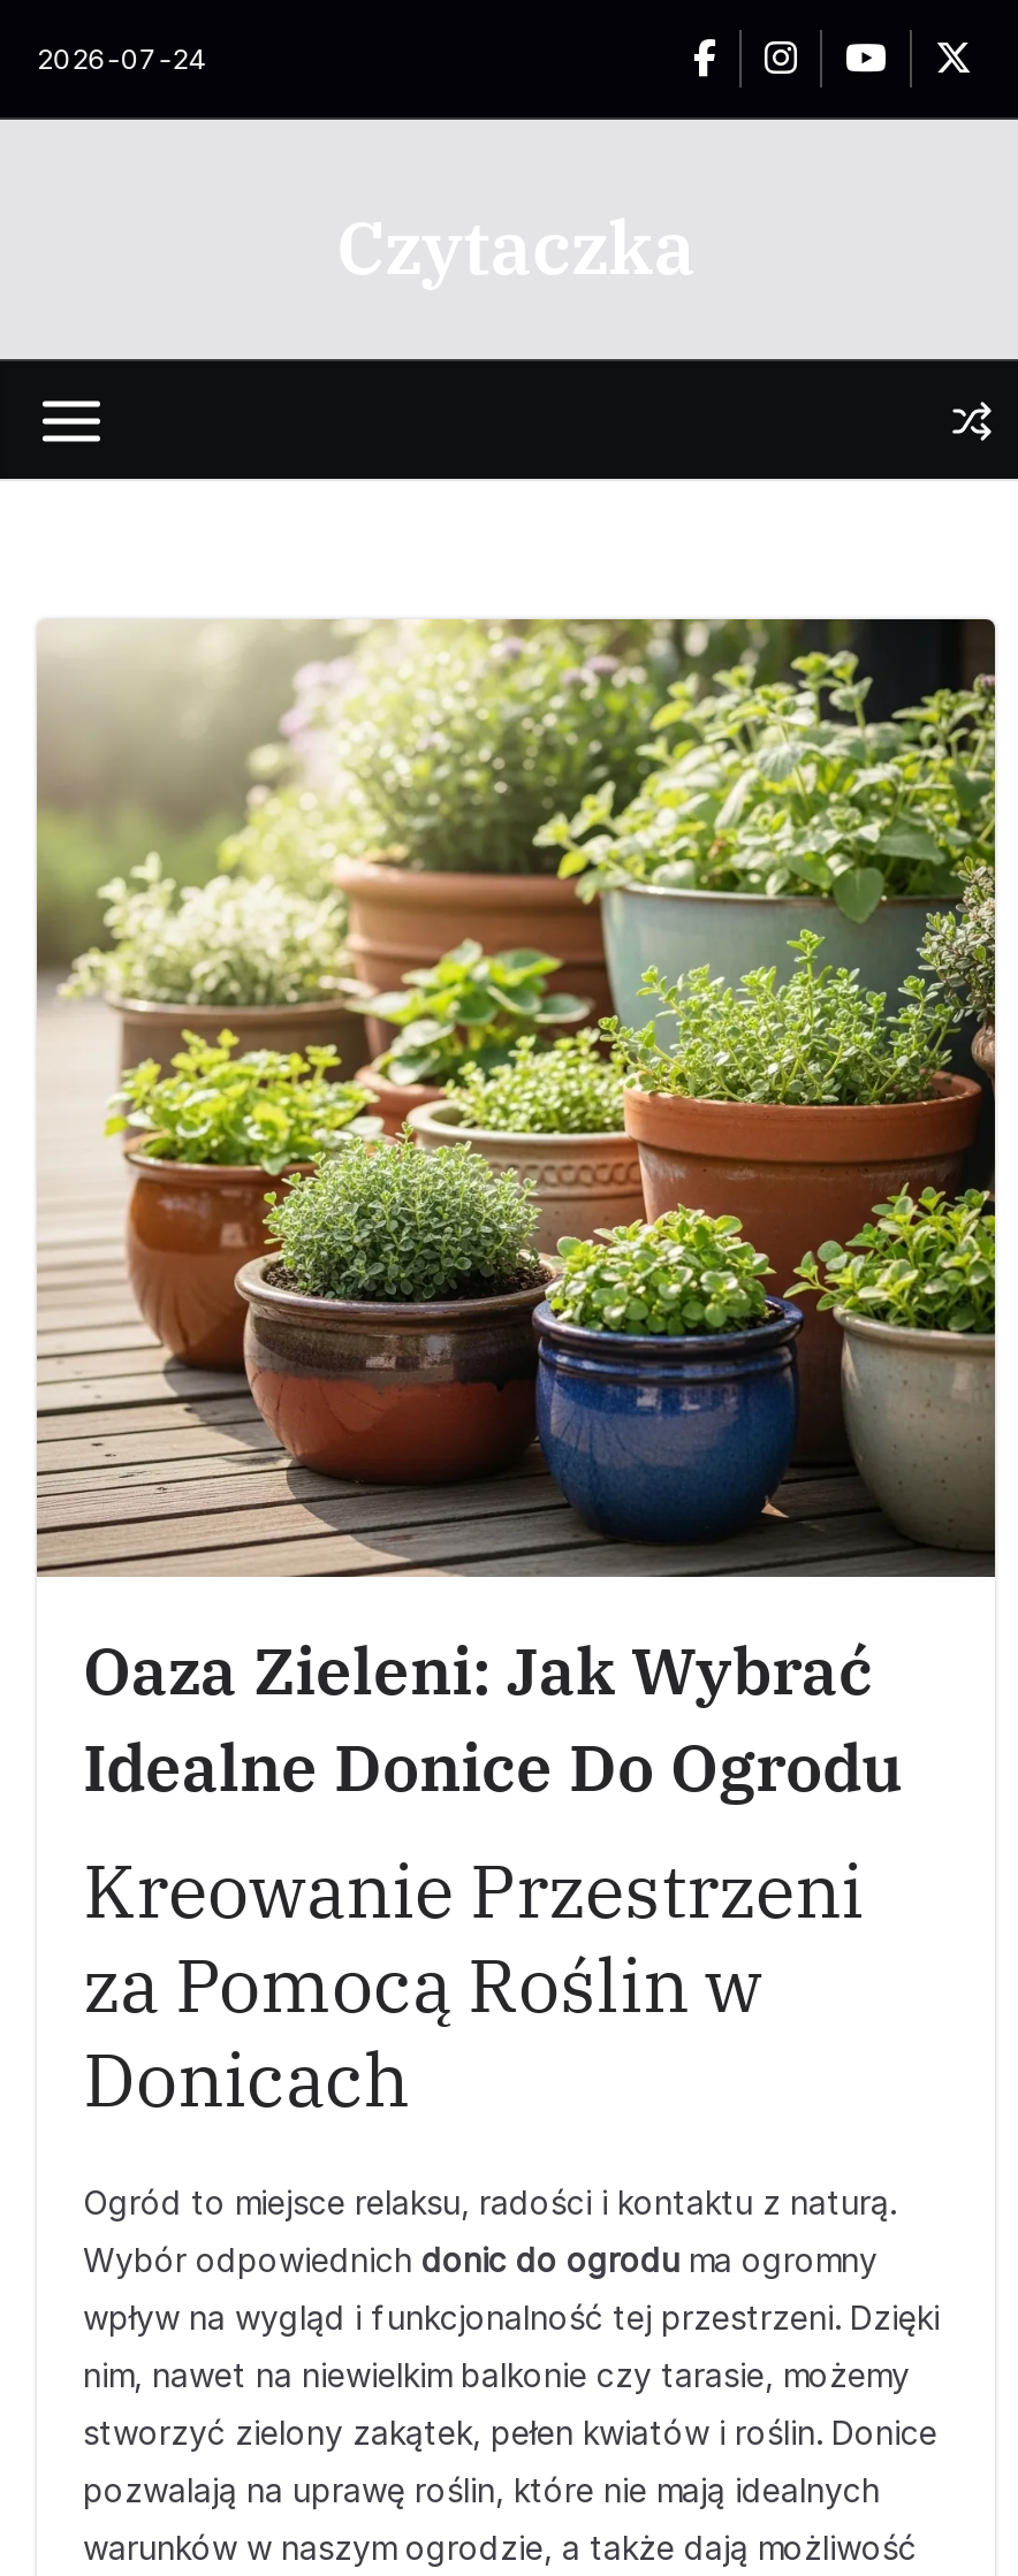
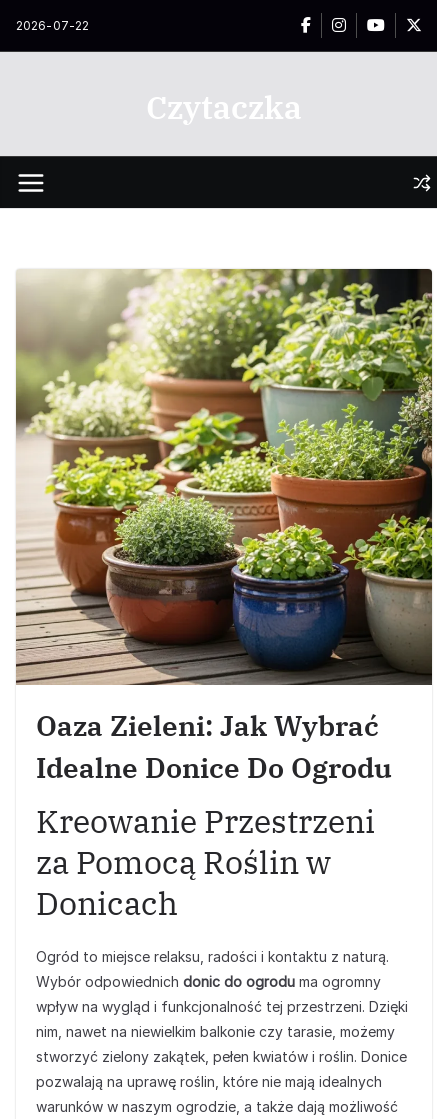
- 2026-07-24
+ 2026-07-22
